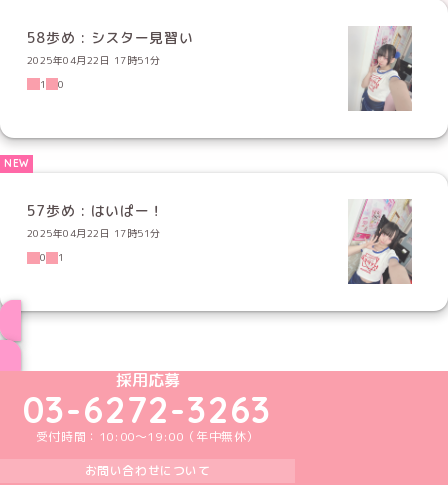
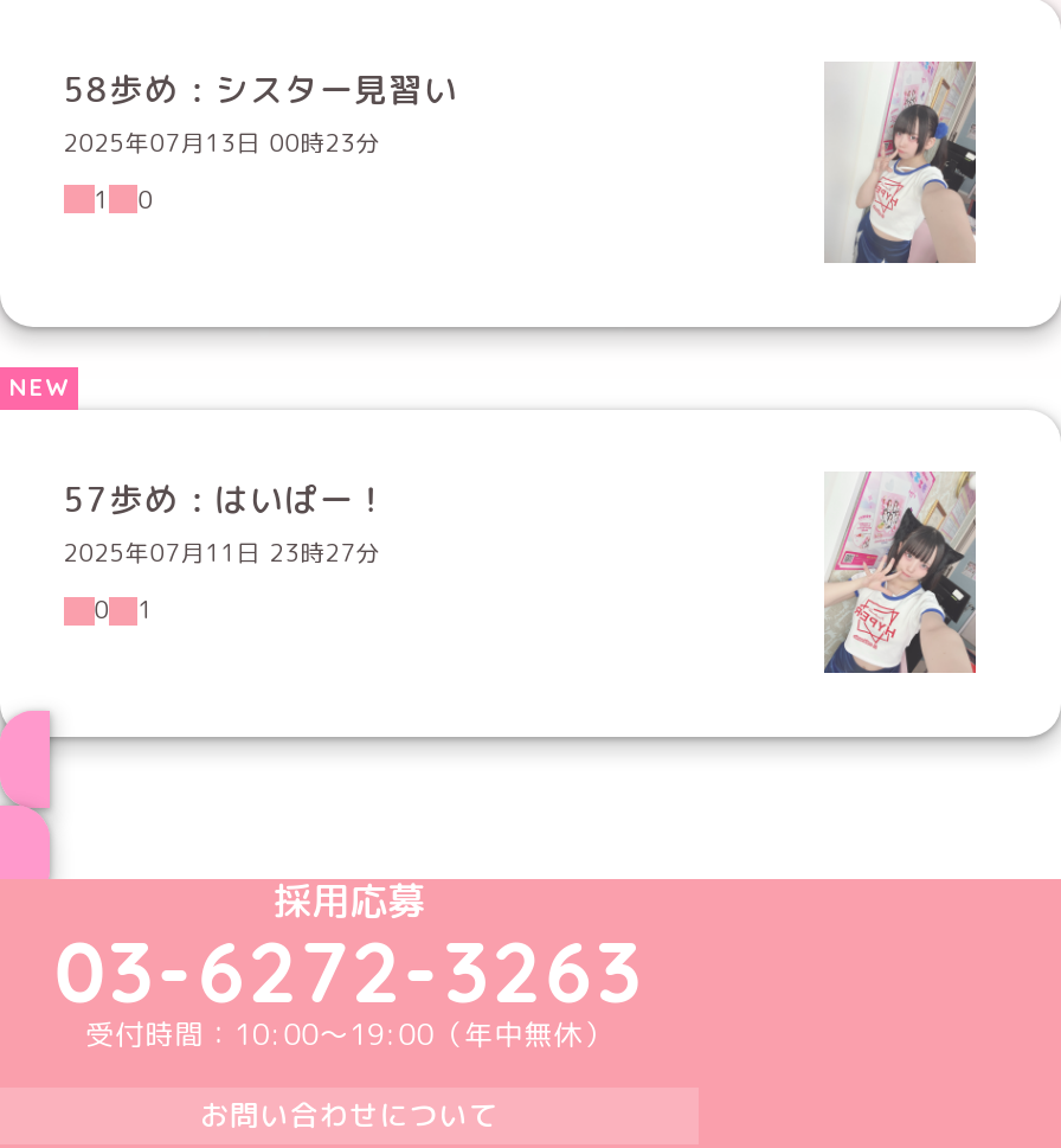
- 2025年04月22日 17時51分
+ 2025年07月13日 00時23分

- 2025年04月22日 17時51分
+ 2025年07月11日 23時27分
